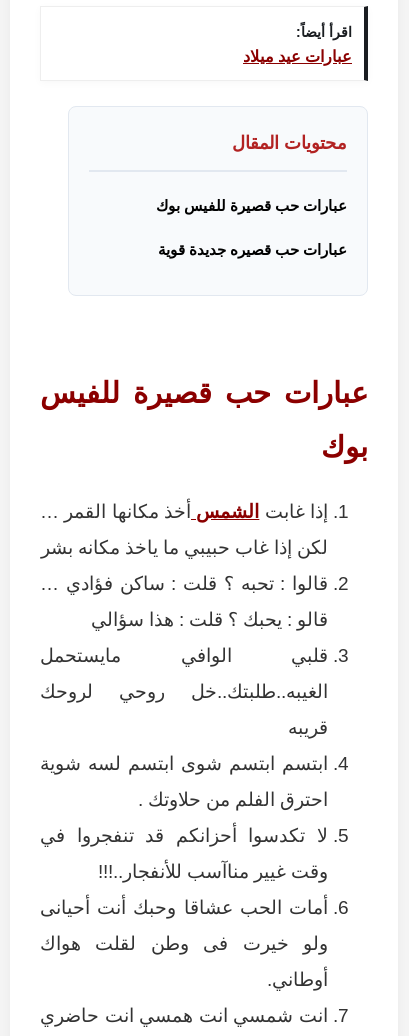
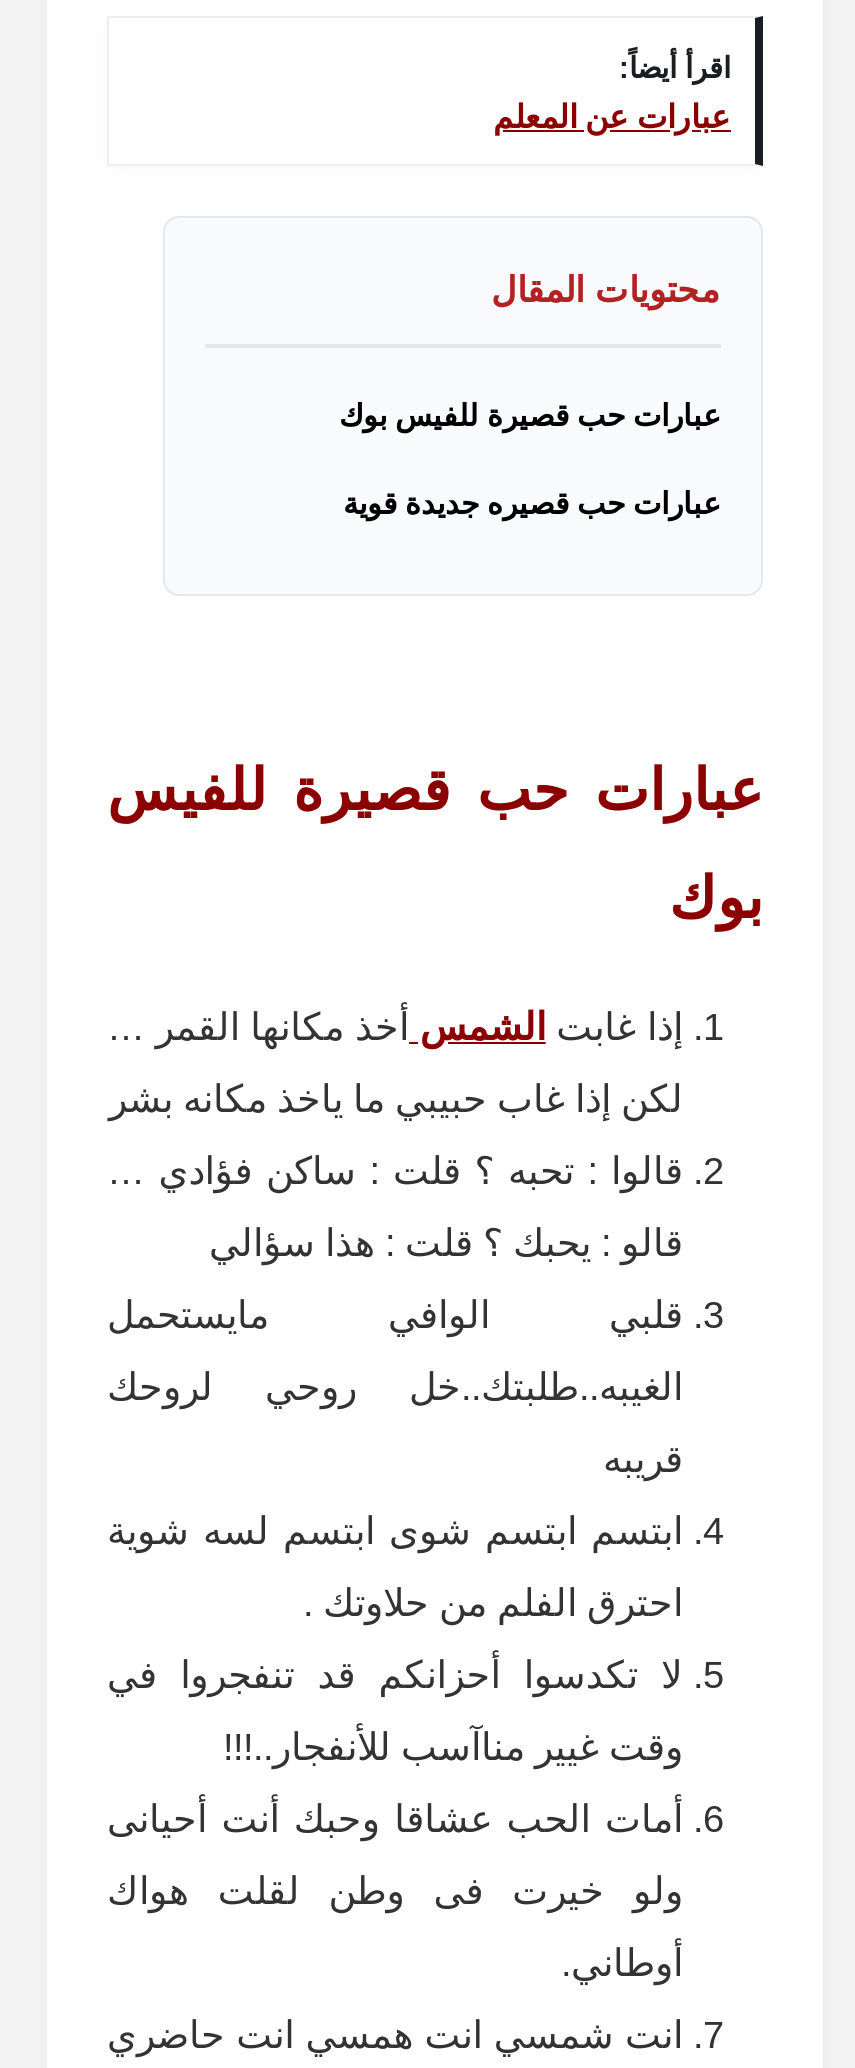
- عبارات عيد ميلاد
+ عبارات عن المعلم
